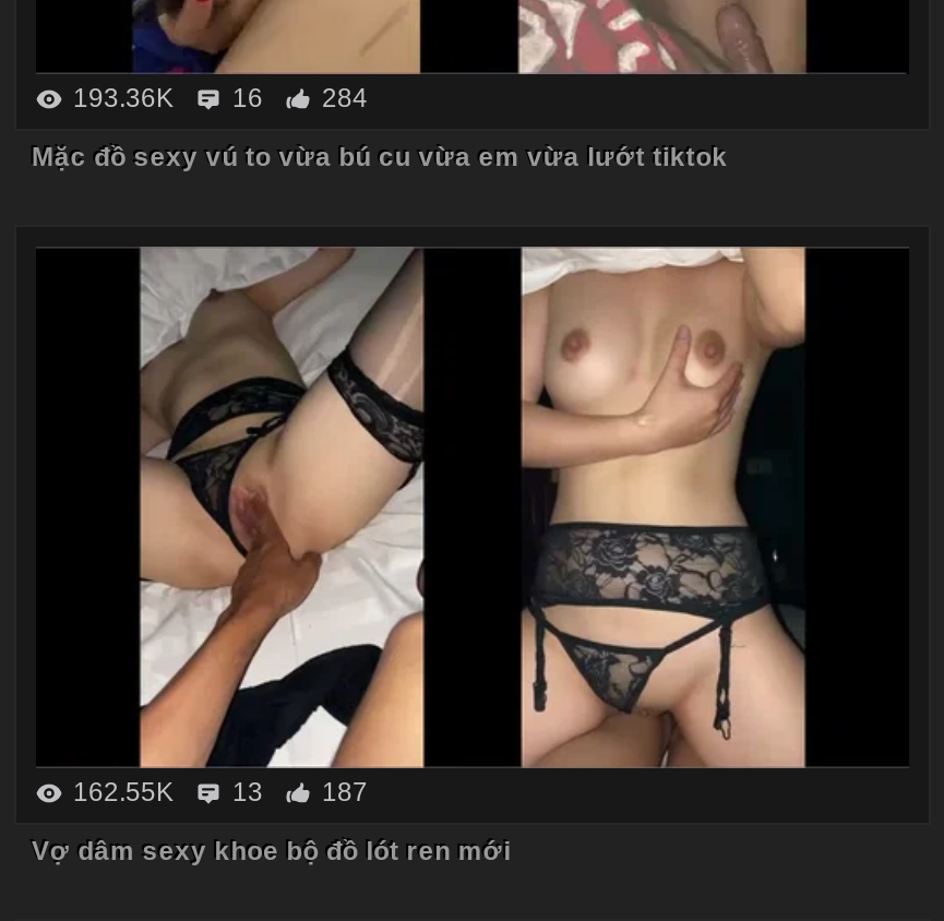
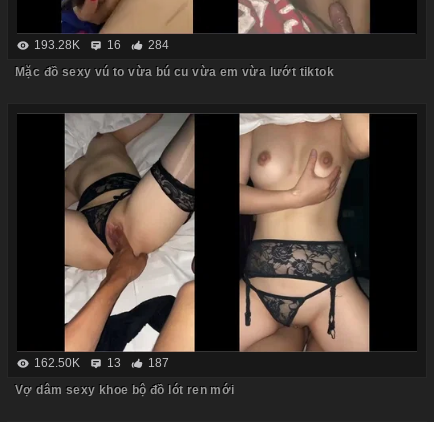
- 193.36K 16 284
+ 193.28K 16 284

- 162.55K 13 187
+ 162.50K 13 187
